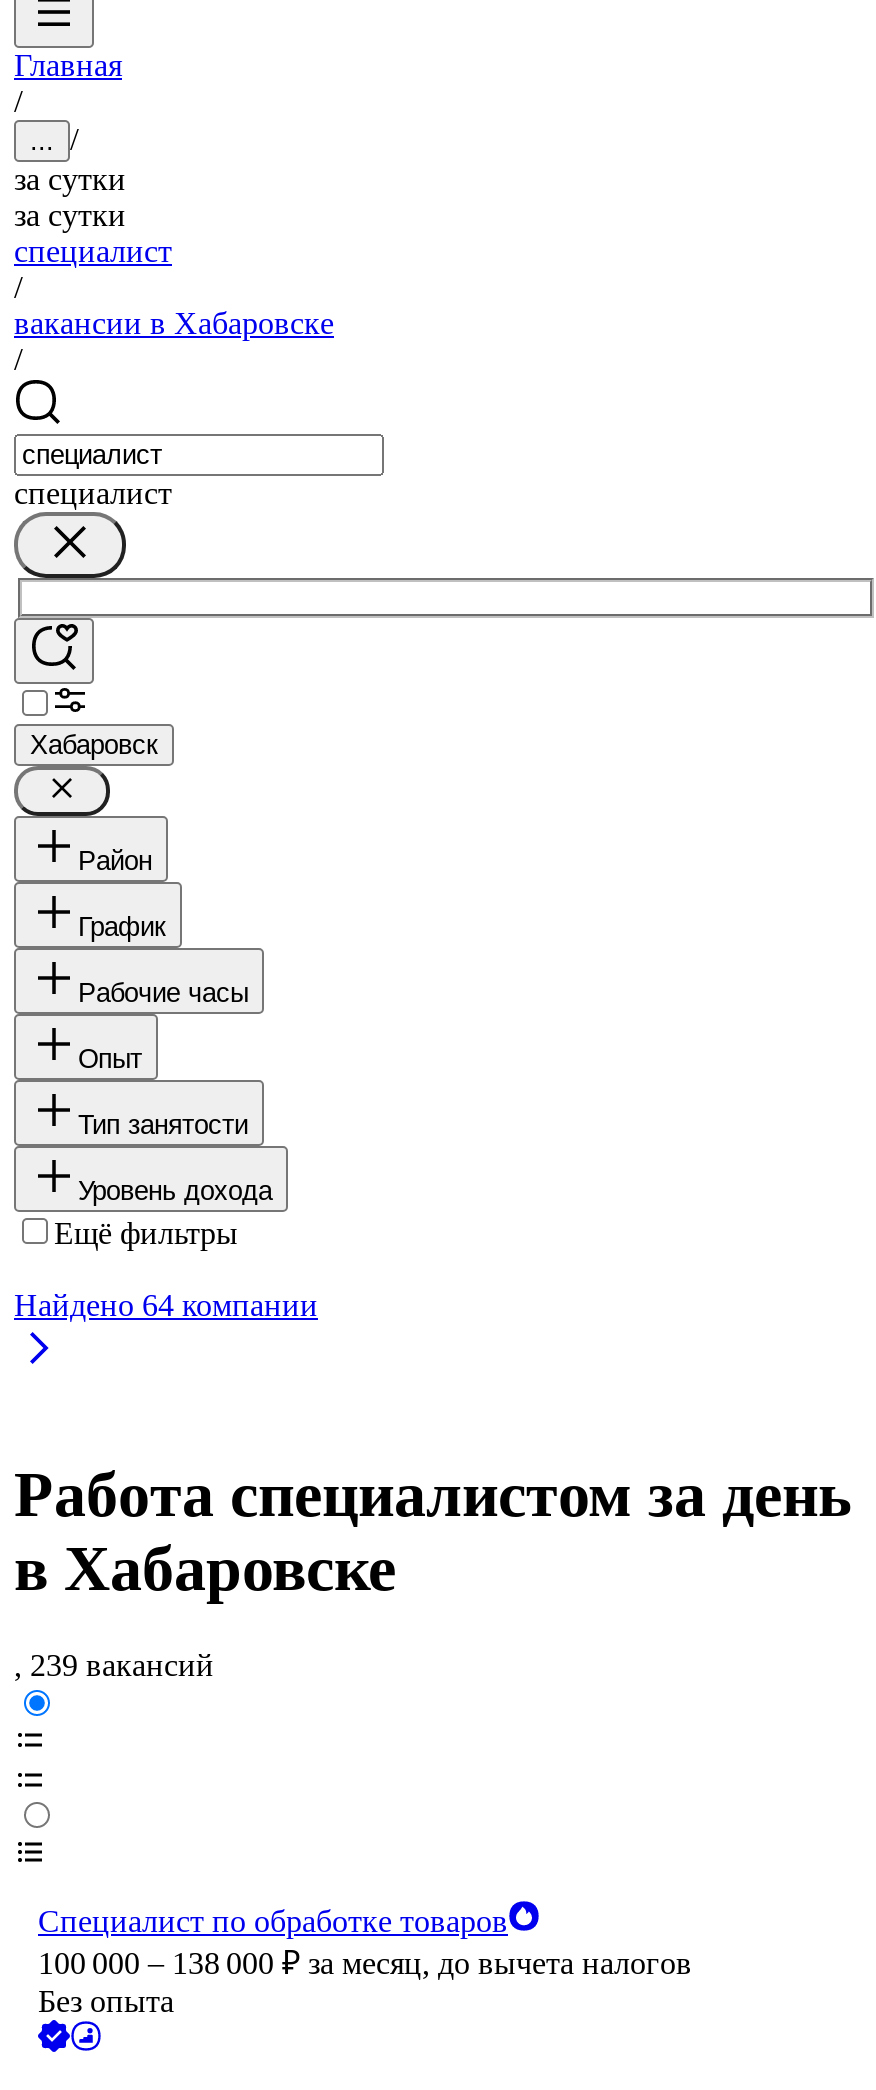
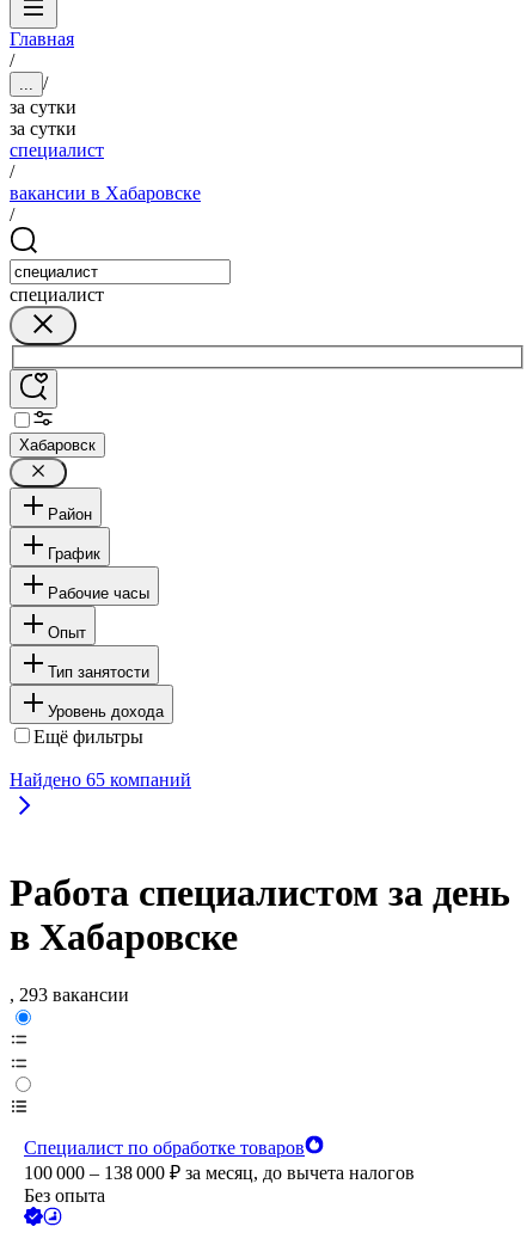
- Найдено 64 компании
+ Найдено 65 компаний

- , 239 вакансий
+ , 293 вакансии
